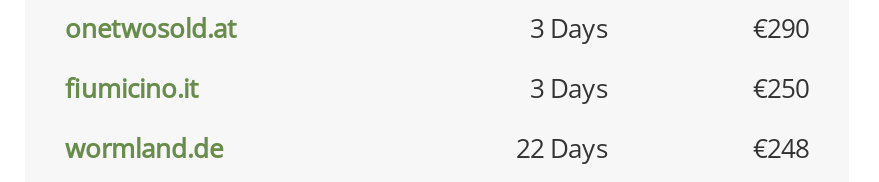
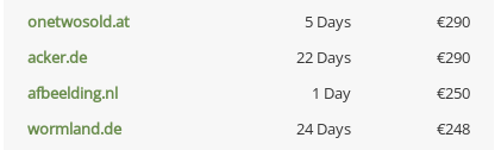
- 3 Days
+ 5 Days

- fiumicino.it
- 3 Days
+ acker.de
+ 22 Days
+ €290
+ afbeelding.nl
+ 1 Day

- 22 Days
+ 24 Days
